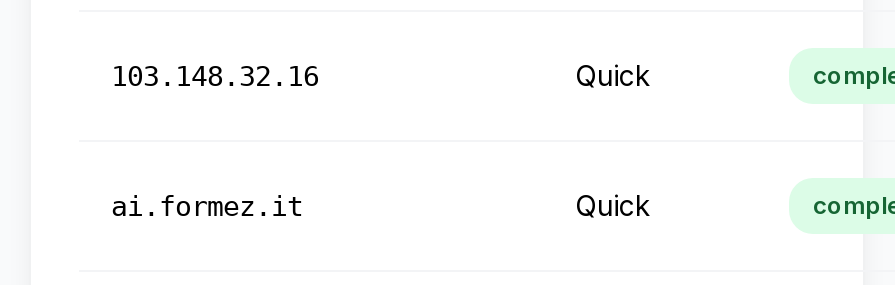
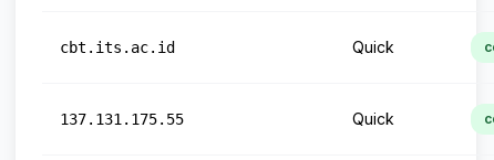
- 103.148.32.16
+ cbt.its.ac.id

- ai.formez.it
+ 137.131.175.55
